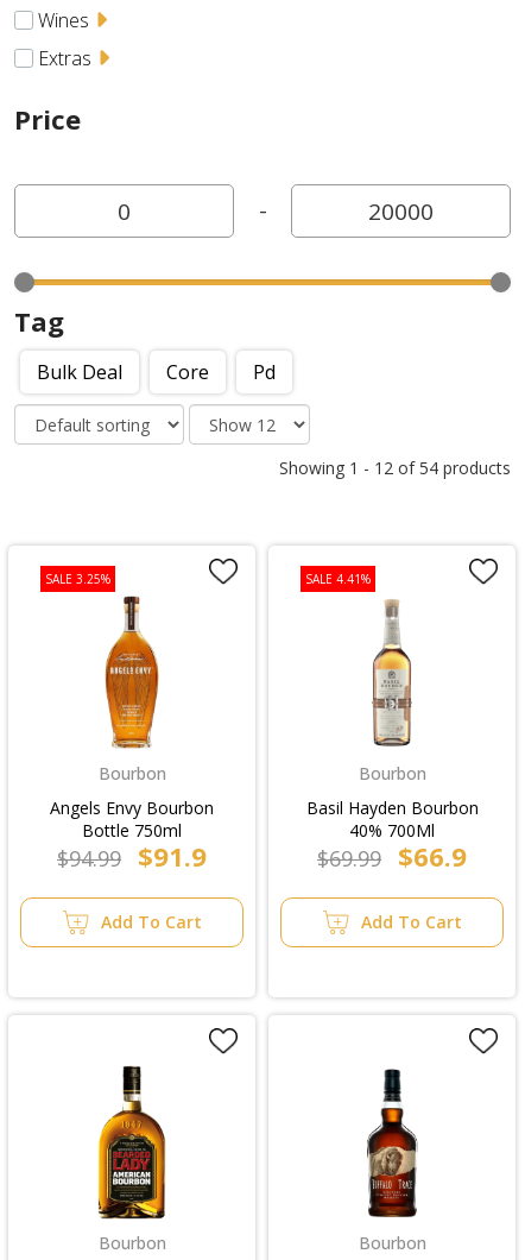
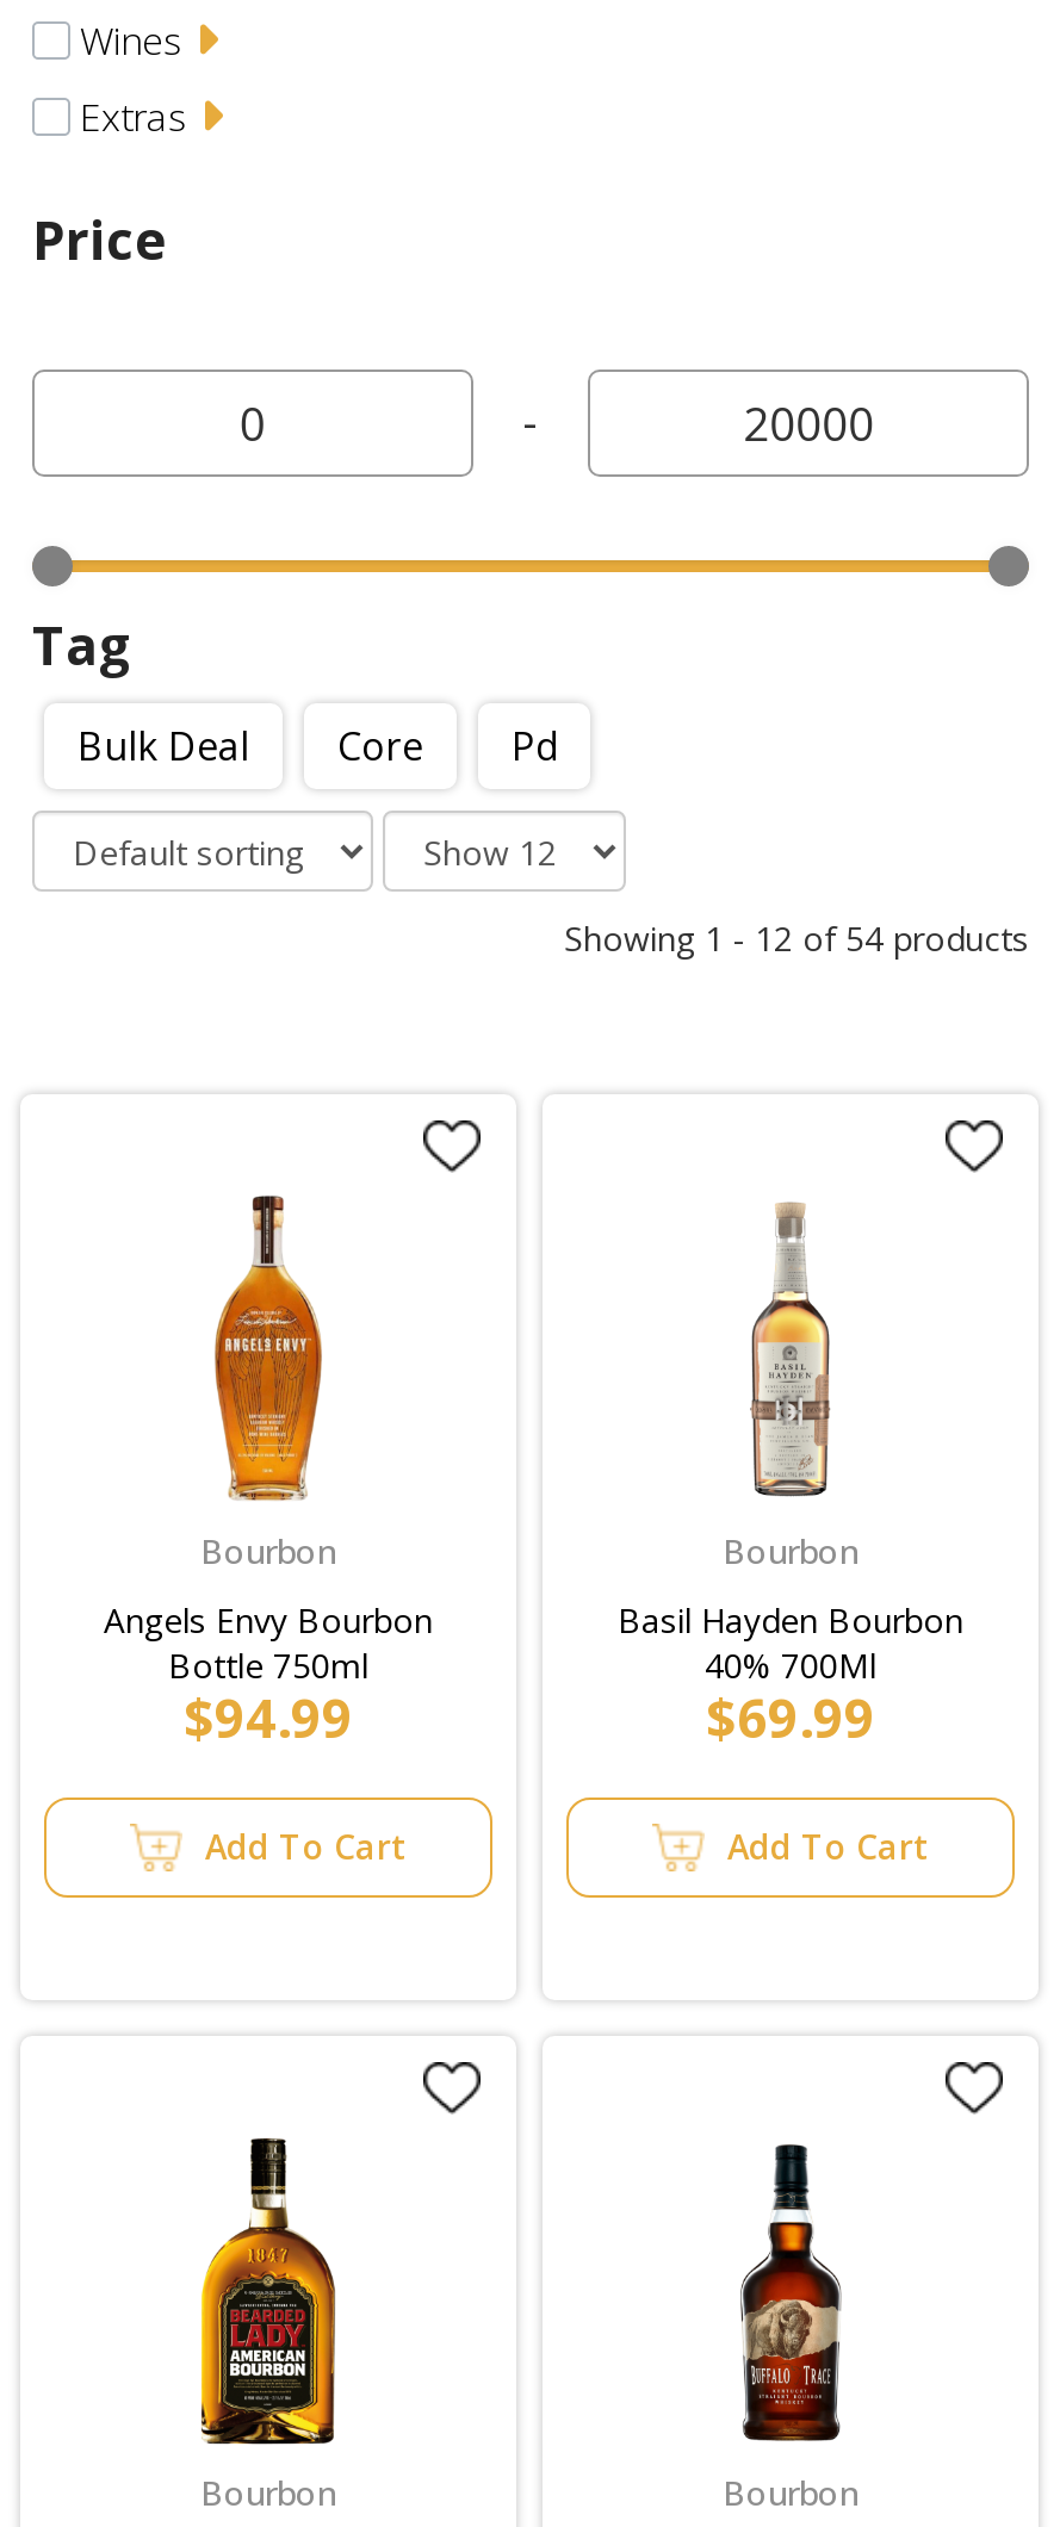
- SALE 3.25%

- SALE 4.41%

- $94.99 $91.9
+ $94.99

- $69.99 $66.9
+ $69.99
